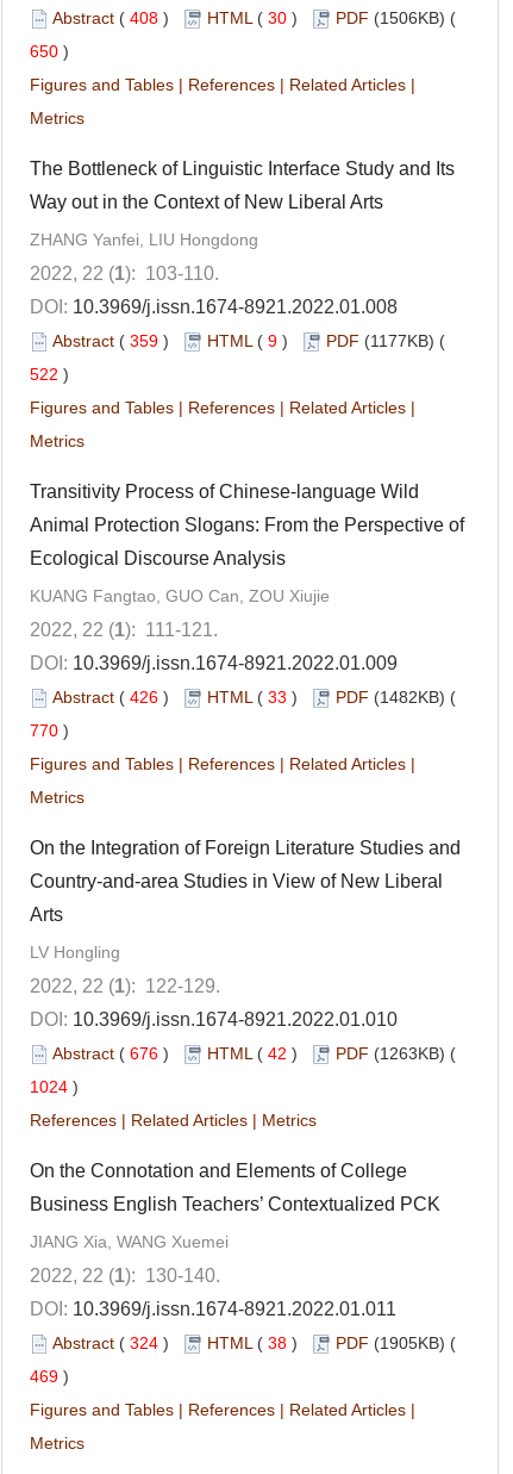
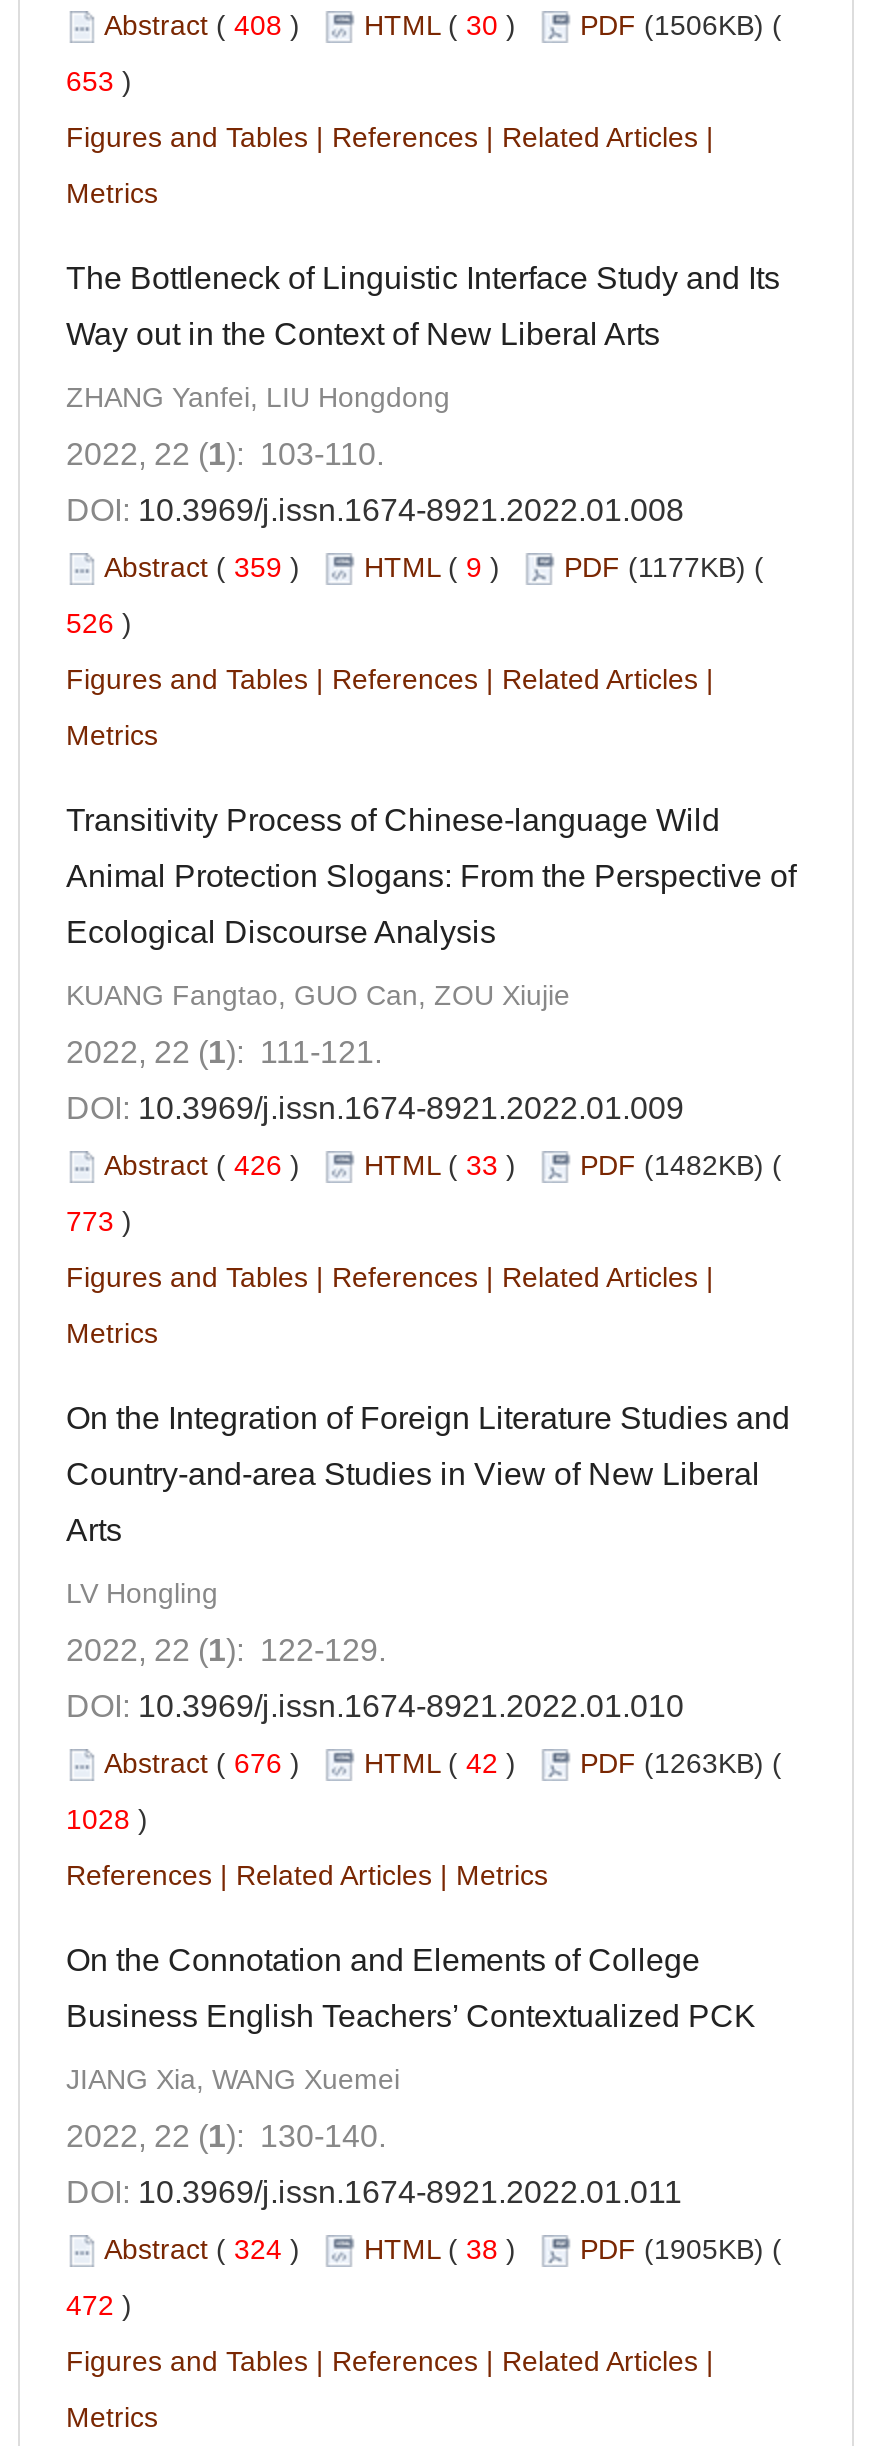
- 650)
+ 653)

- 522)
+ 526)

- 770)
+ 773)

- 1024)
+ 1028)

- 469)
+ 472)
